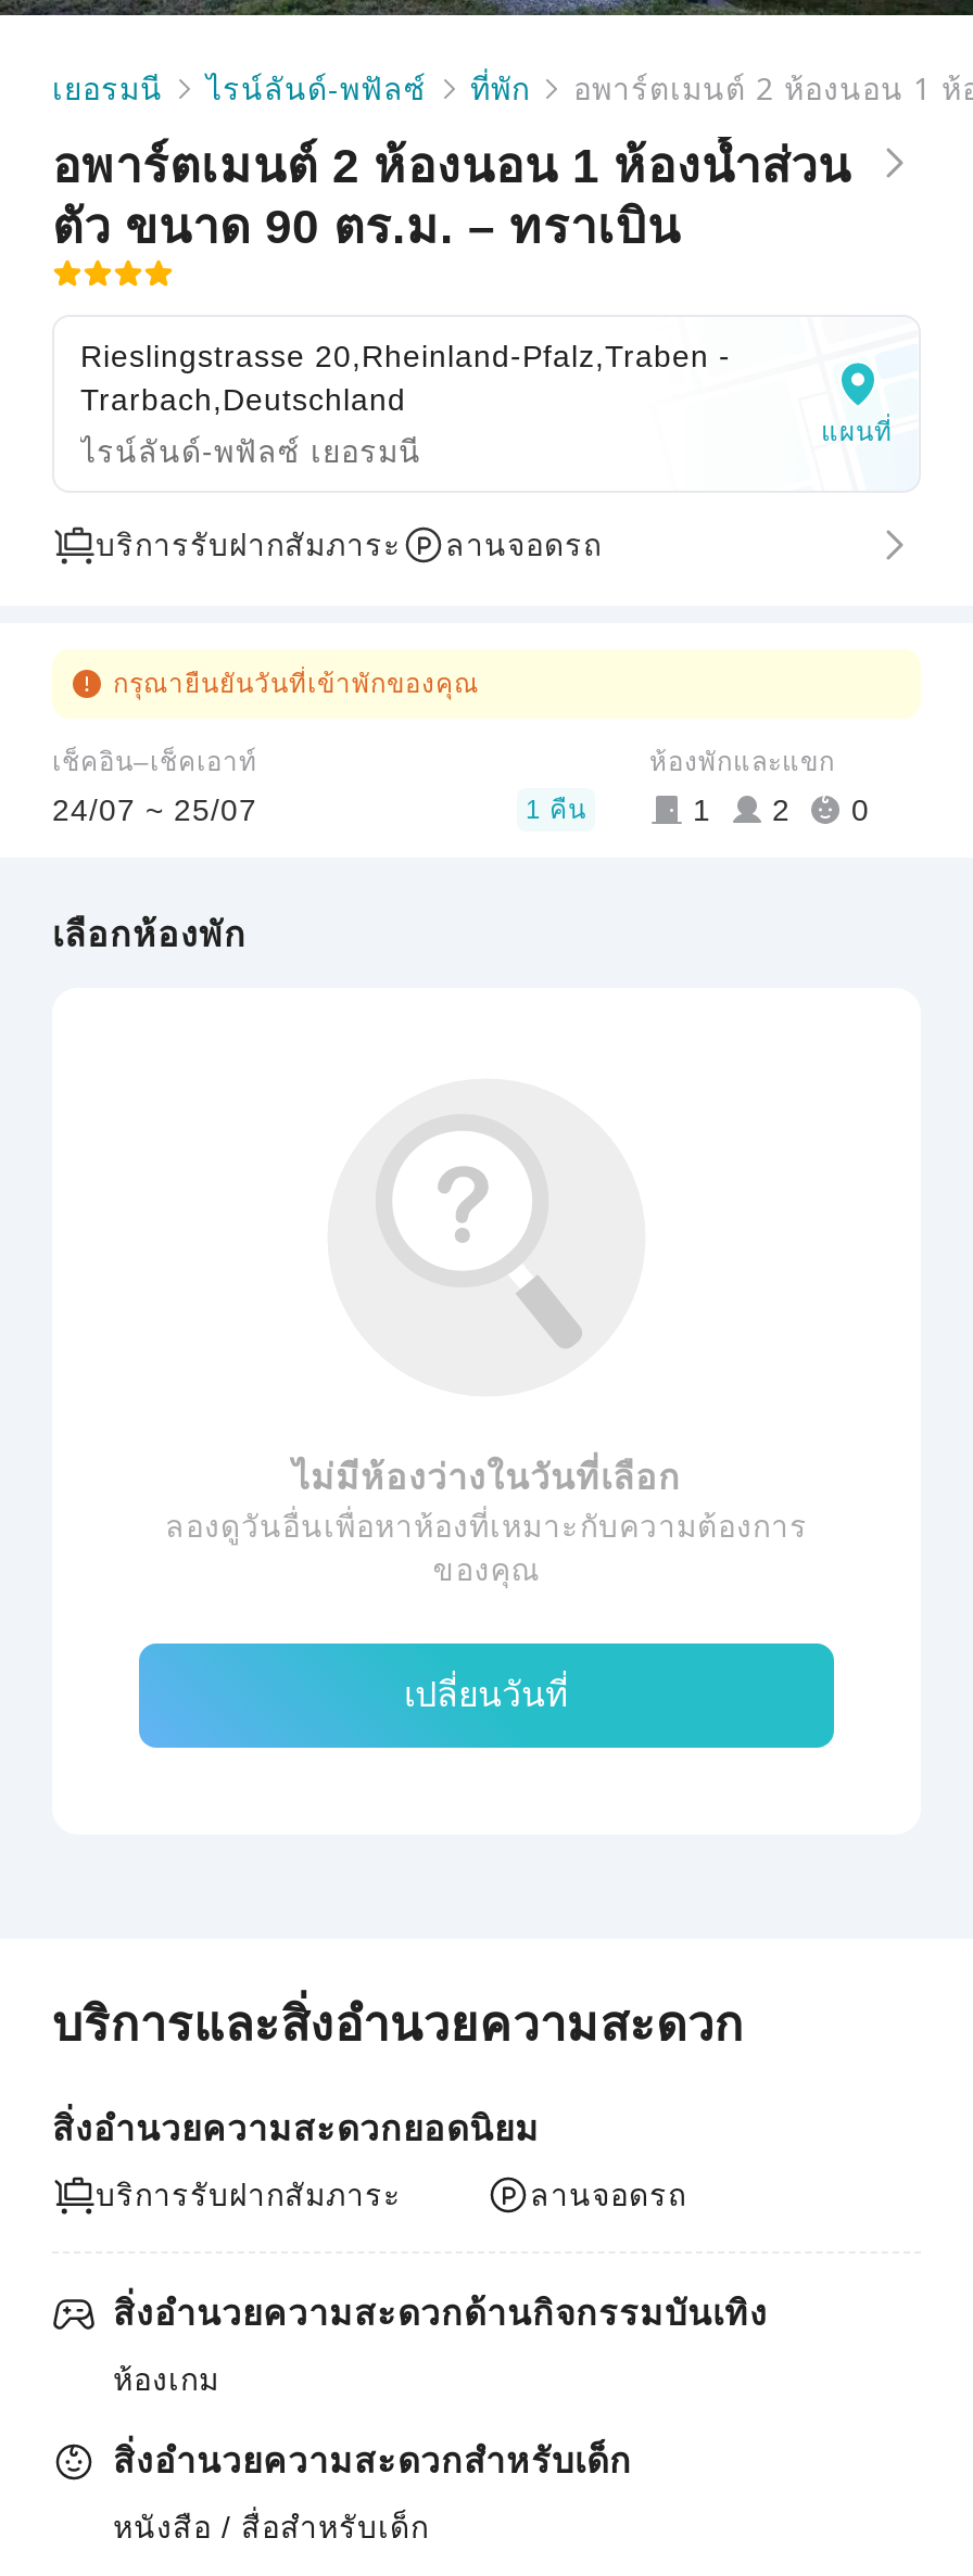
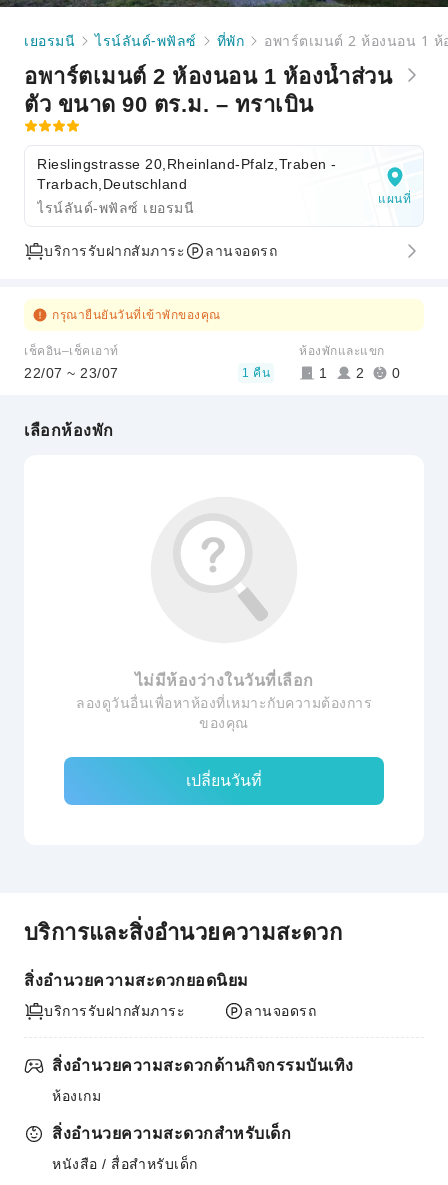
- 24/07 ~ 25/07
+ 22/07 ~ 23/07
